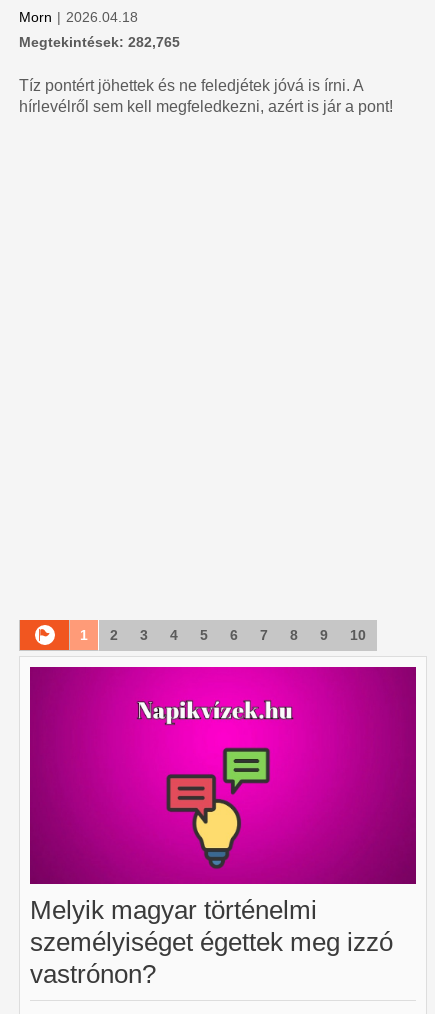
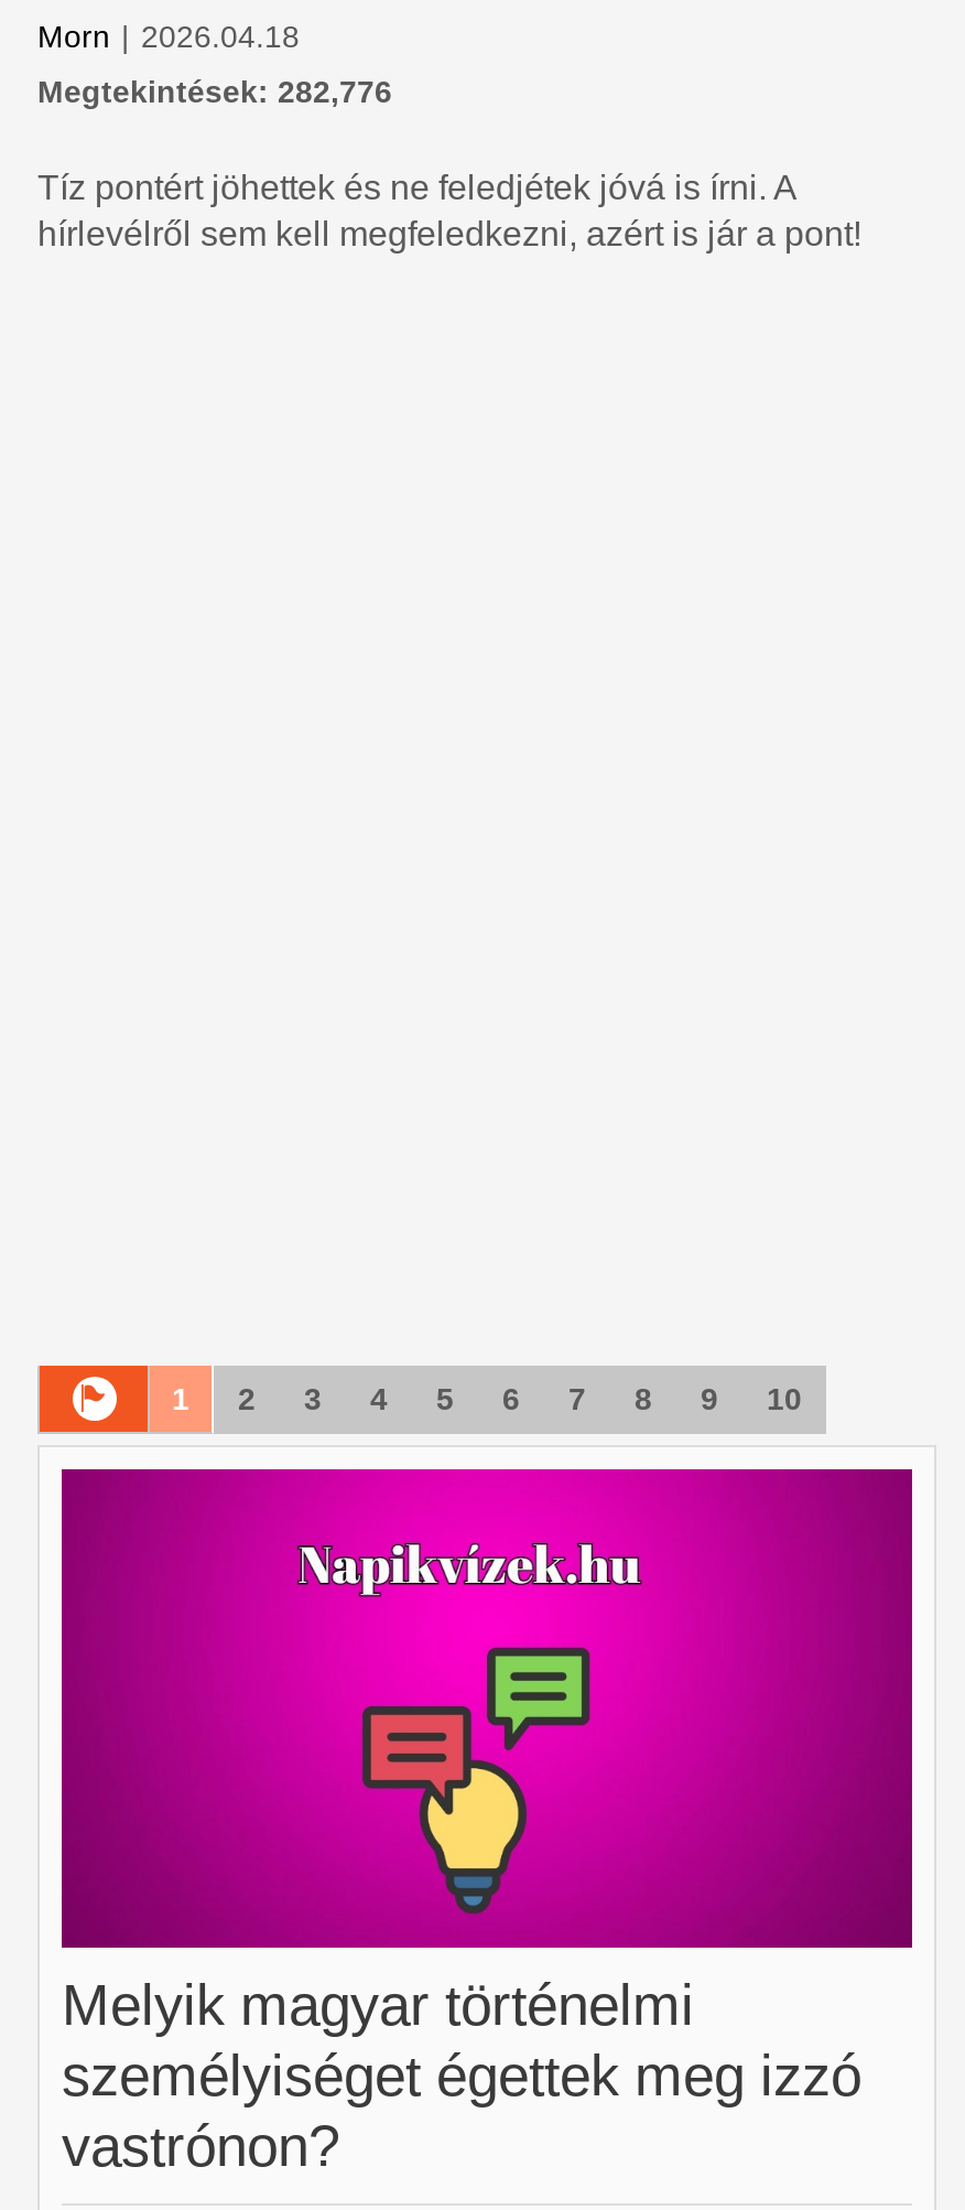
- Megtekintések: 282,765
+ Megtekintések: 282,776
